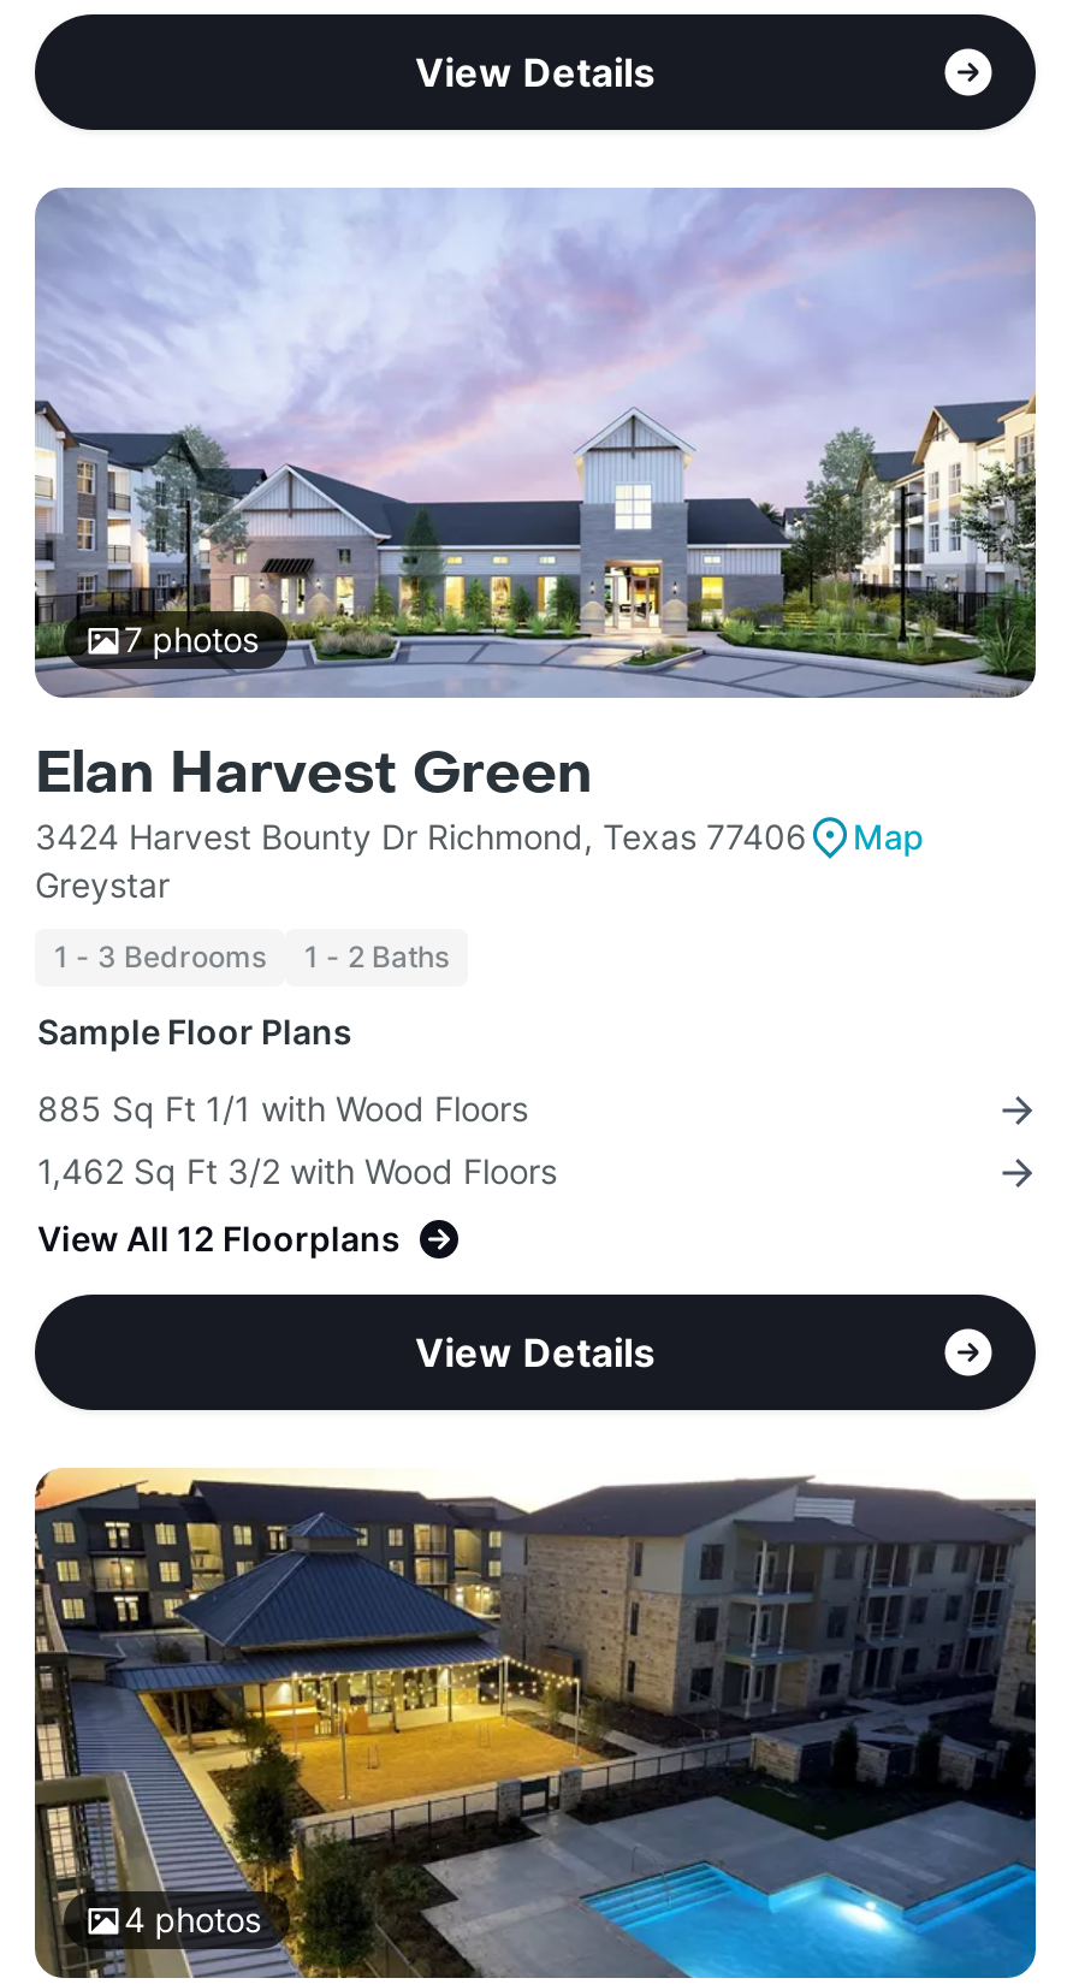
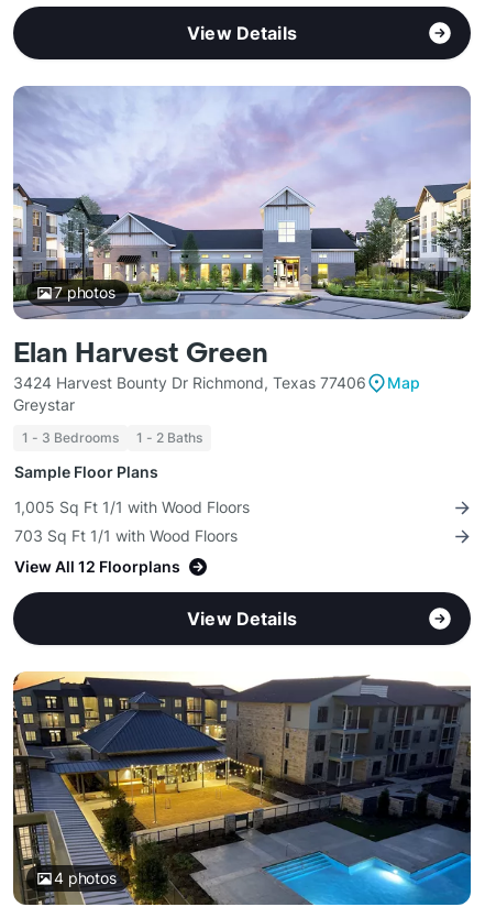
- 885 Sq Ft 1/1 with Wood Floors
+ 1,005 Sq Ft 1/1 with Wood Floors

- 1,462 Sq Ft 3/2 with Wood Floors
+ 703 Sq Ft 1/1 with Wood Floors
